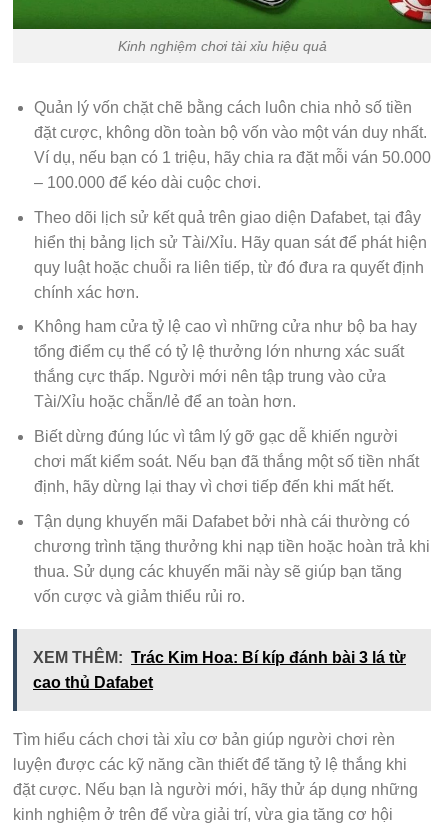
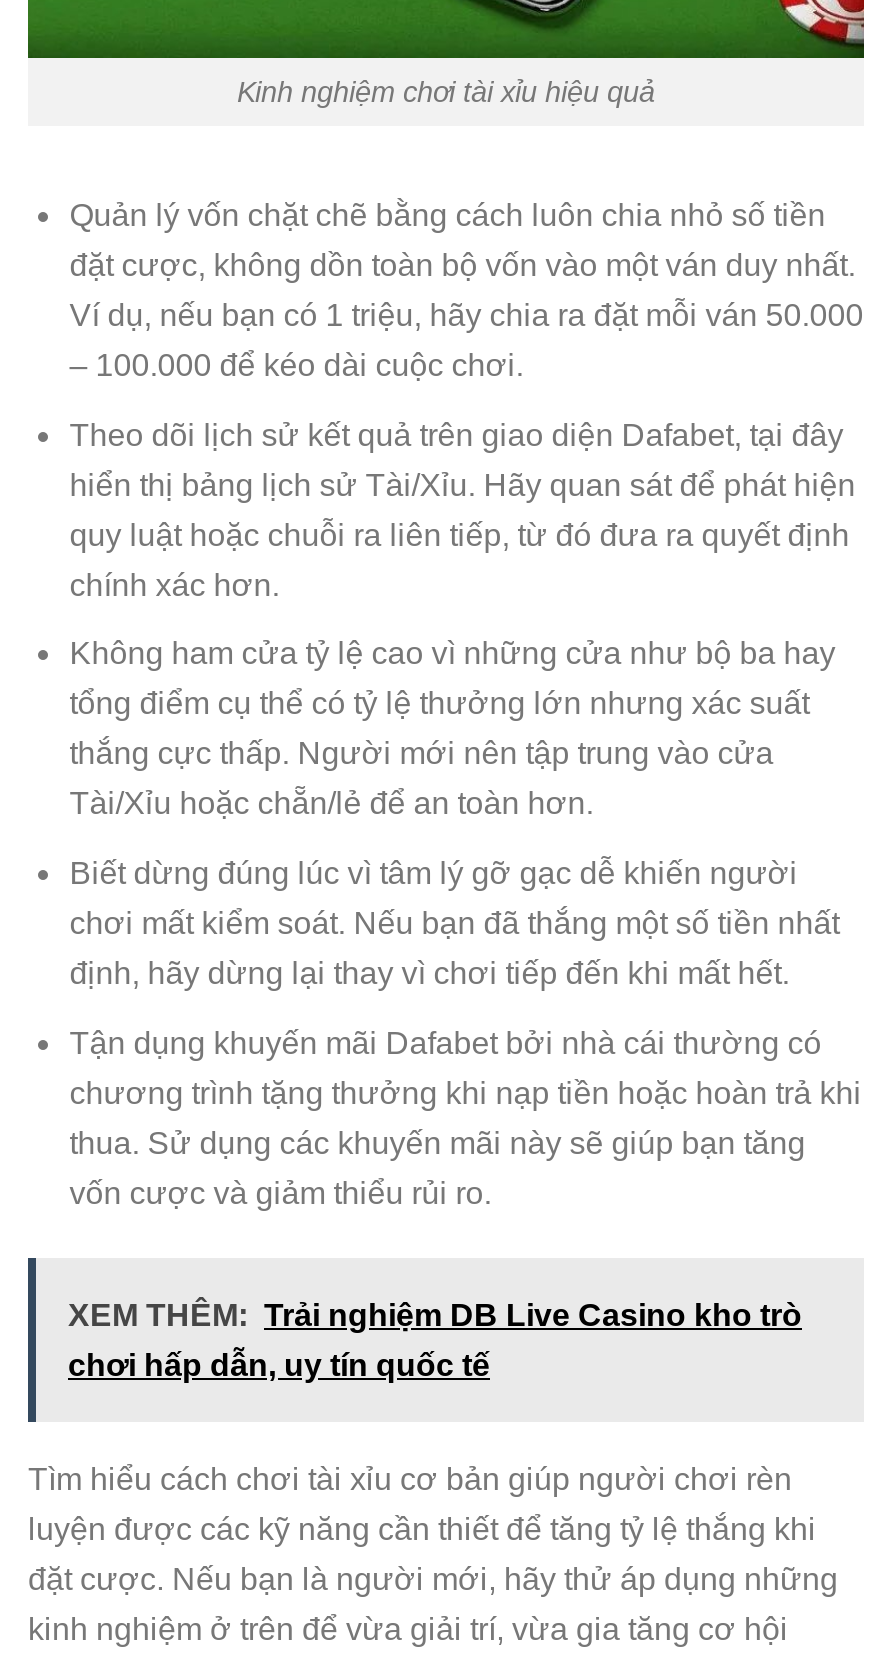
- XEM THÊM: Trác Kim Hoa: Bí kíp đánh bài 3 lá từ
+ XEM THÊM: Trải nghiệm DB Live Casino kho trò

- cao thủ Dafabet
+ chơi hấp dẫn, uy tín quốc tế
